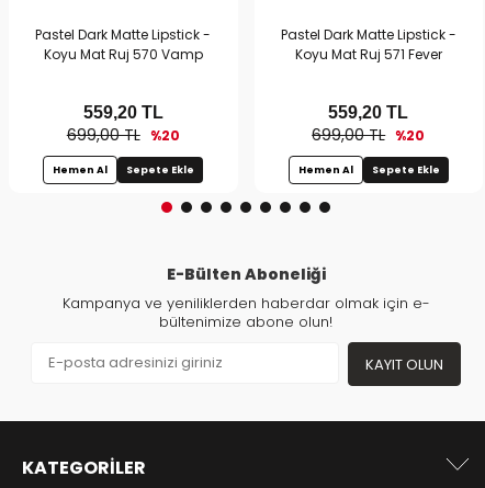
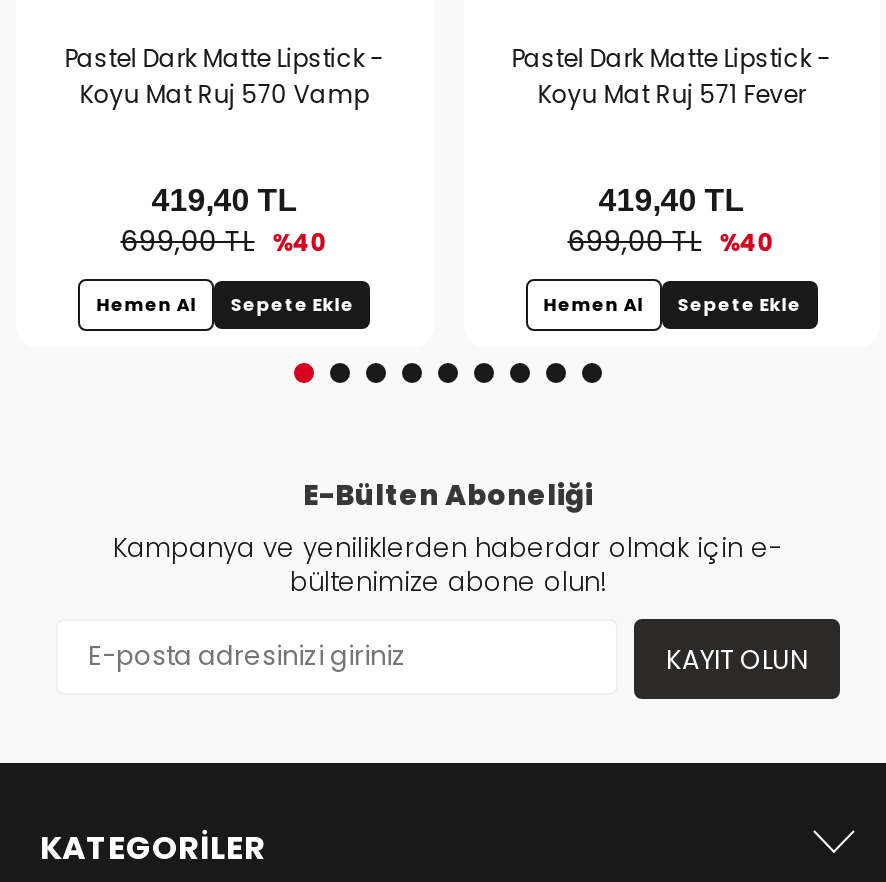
- 559,20 TL
+ 419,40 TL

- 559,20 TL
+ 419,40 TL

- 699,00 TL %20
+ 699,00 TL %40

- 699,00 TL %20
+ 699,00 TL %40
